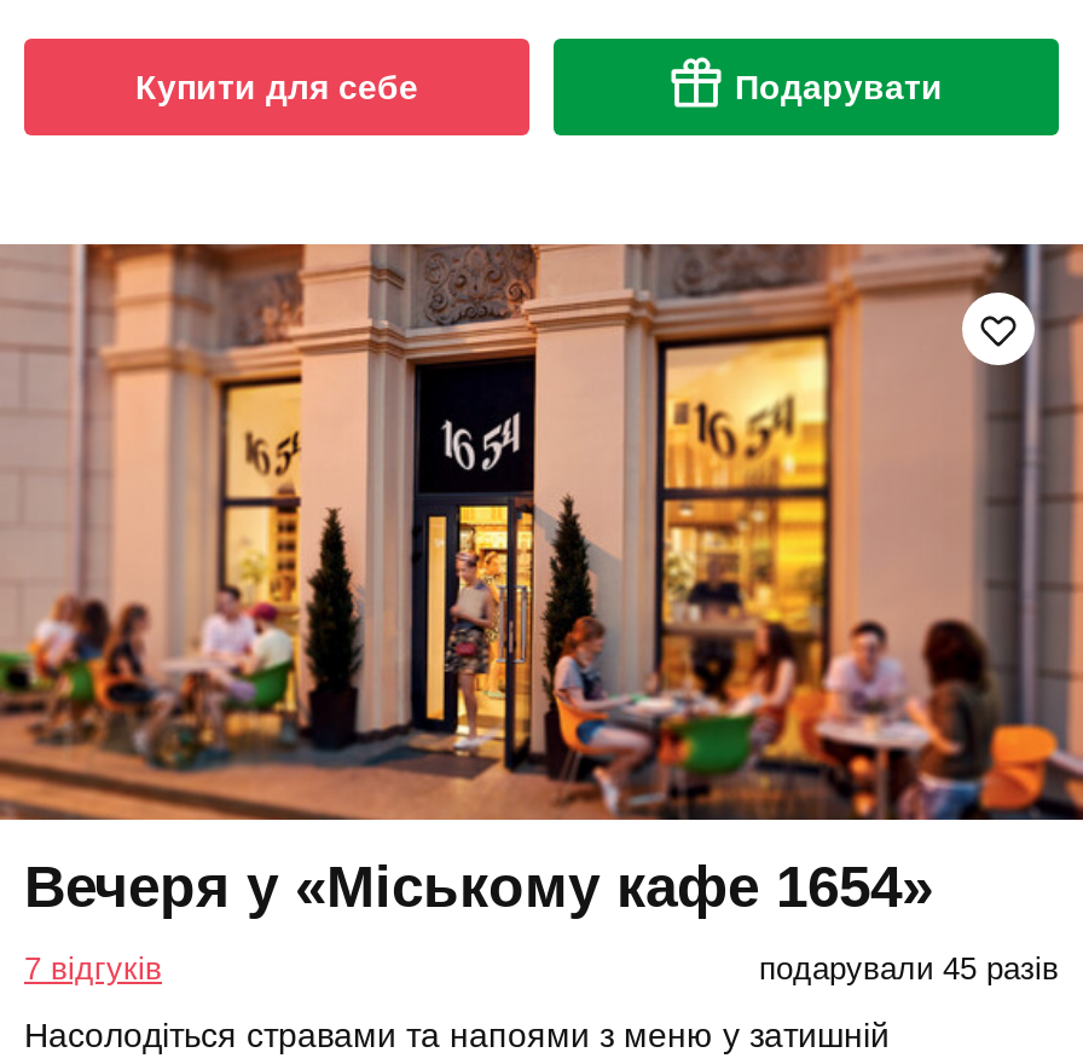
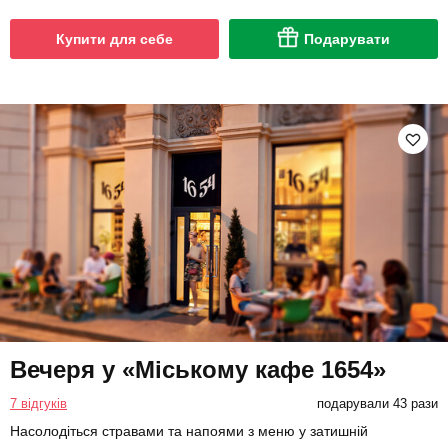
- подарували 45 разів
+ подарували 43 рази
